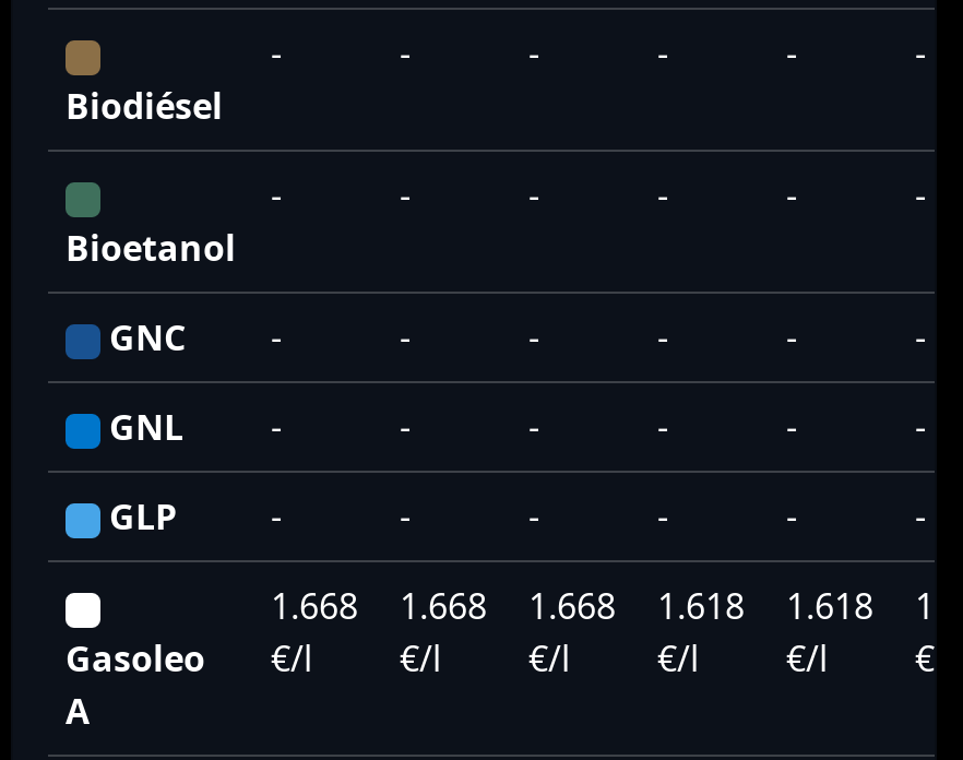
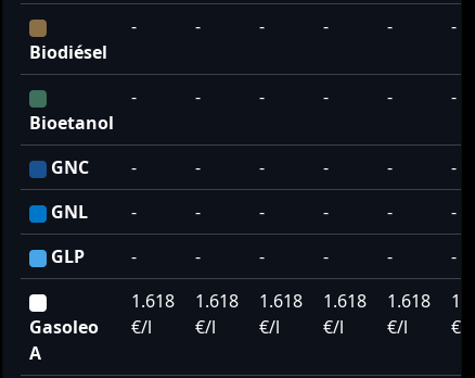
- 1.668
+ 1.618

- 1.668
+ 1.618

- 1.668
+ 1.618
